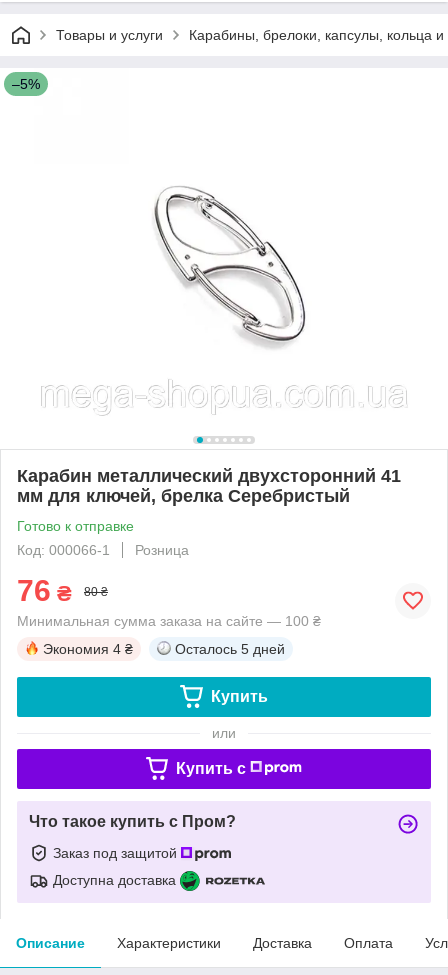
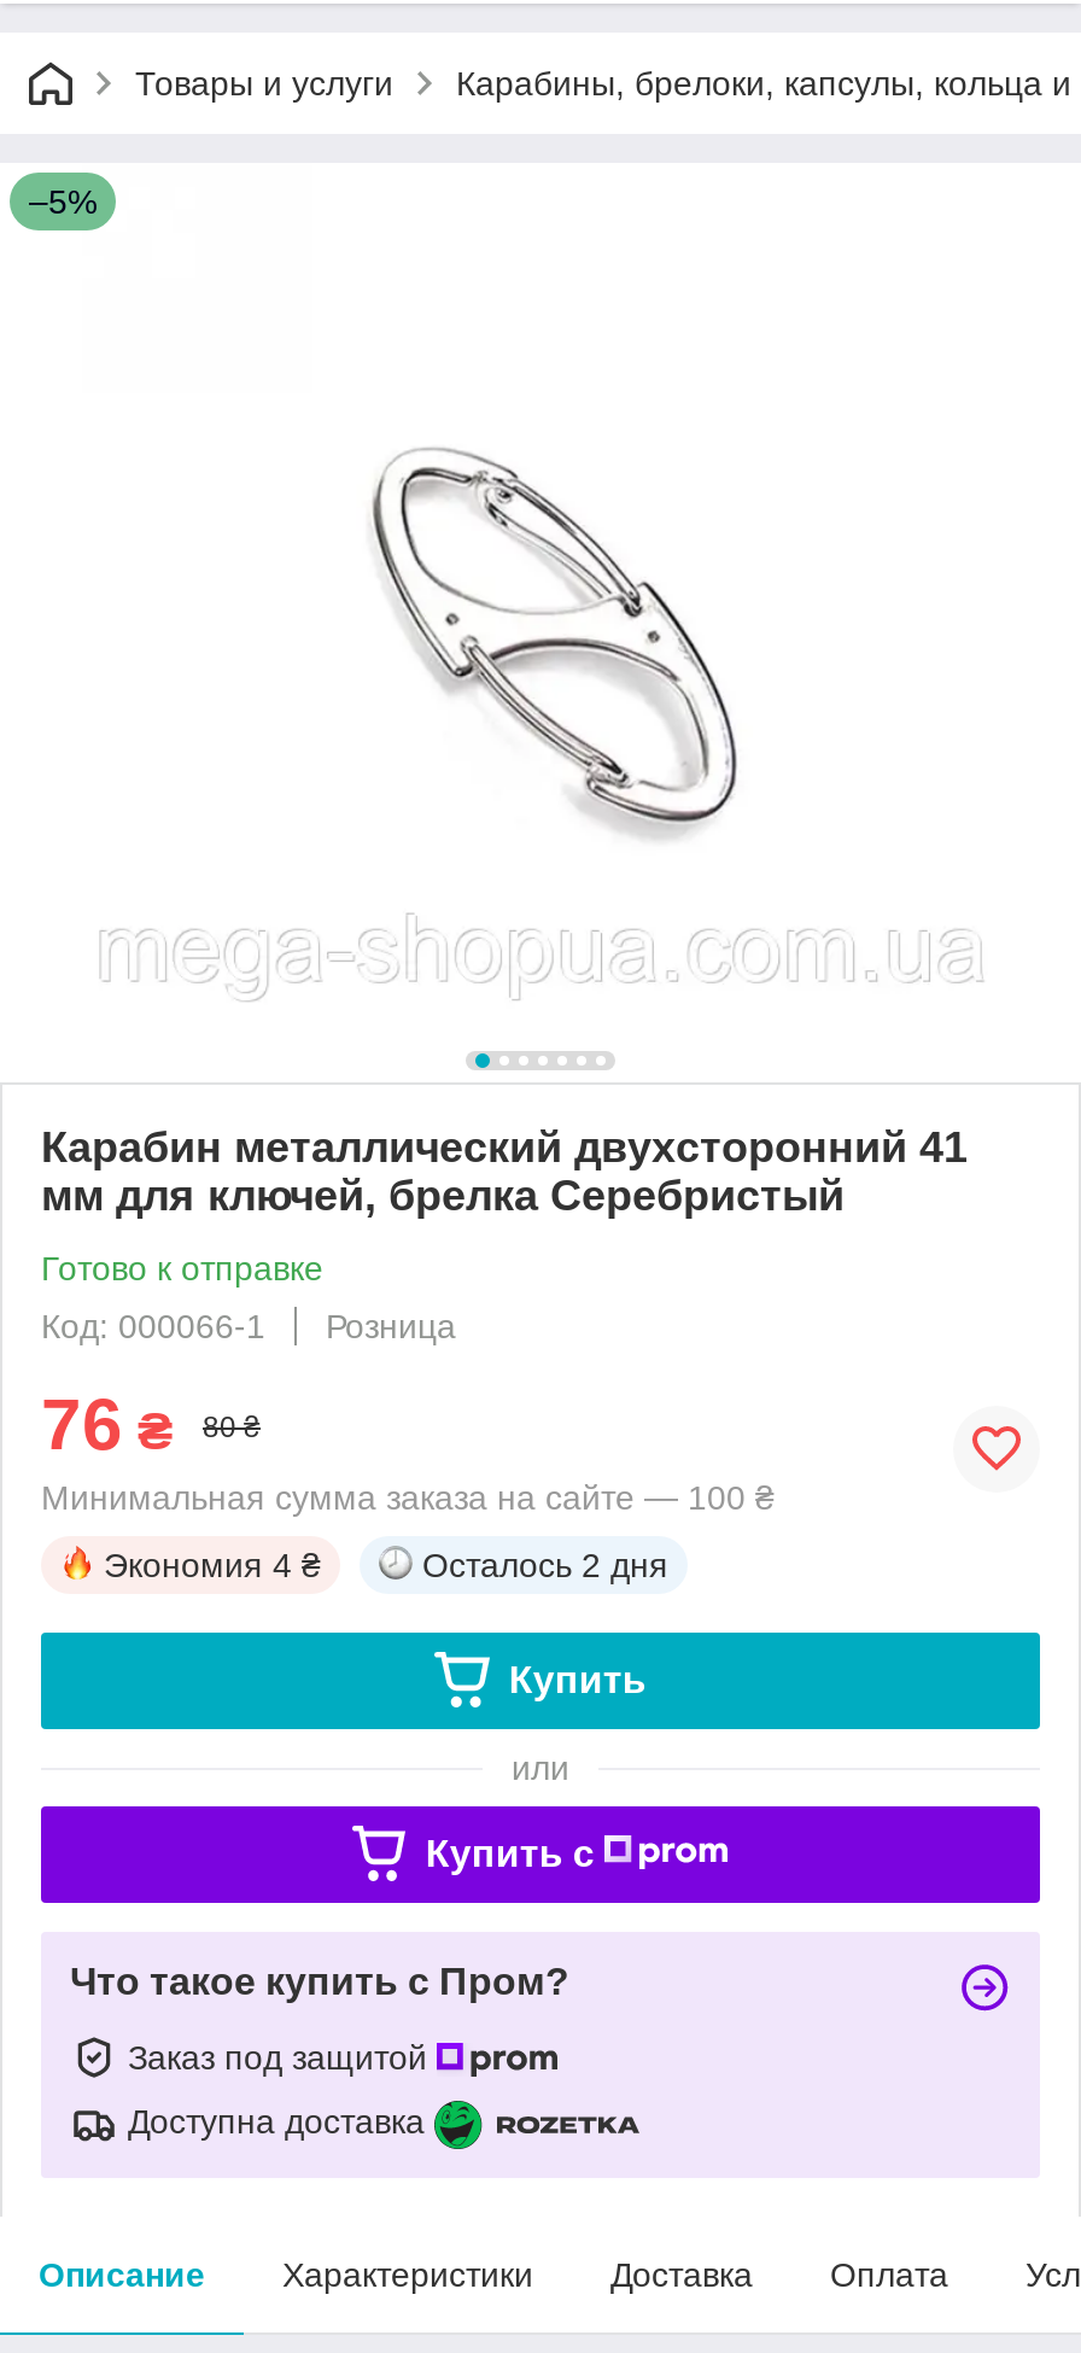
- Осталось 5 дней
+ Осталось 2 дня
